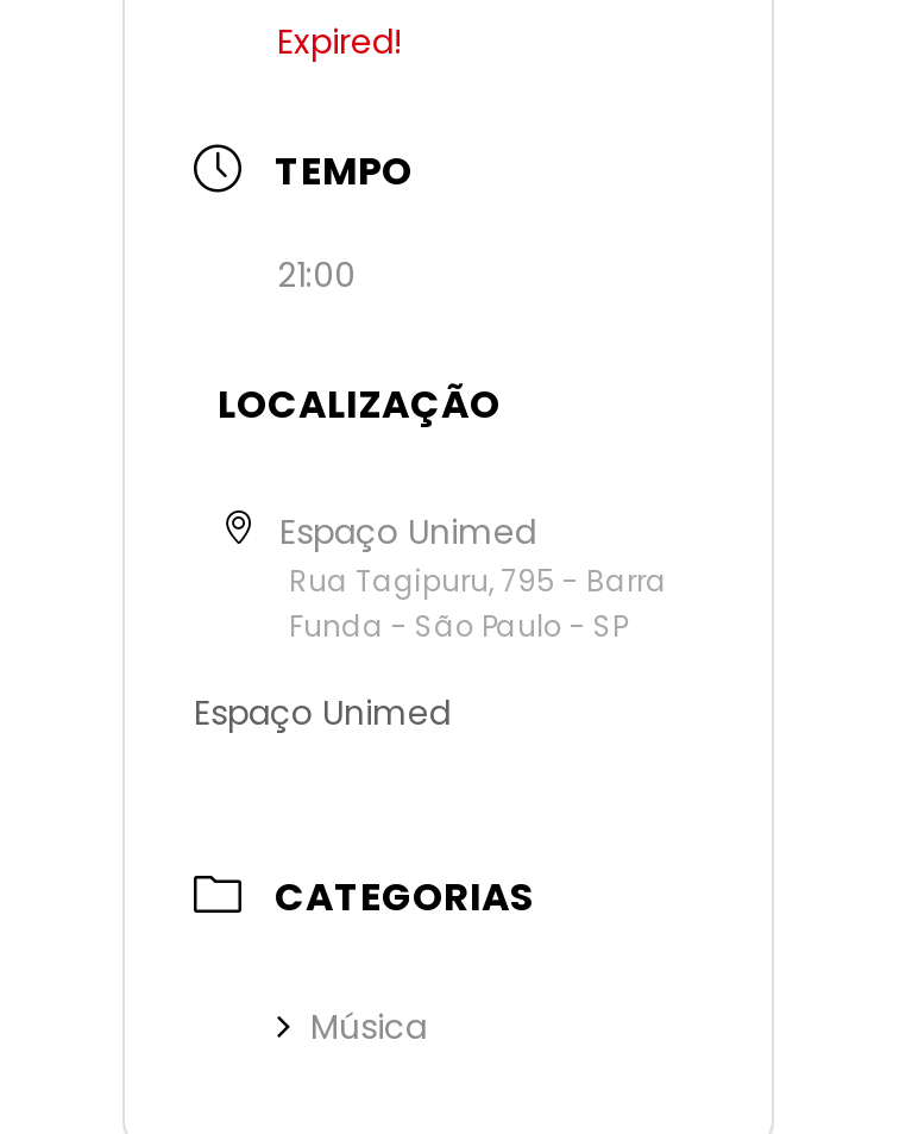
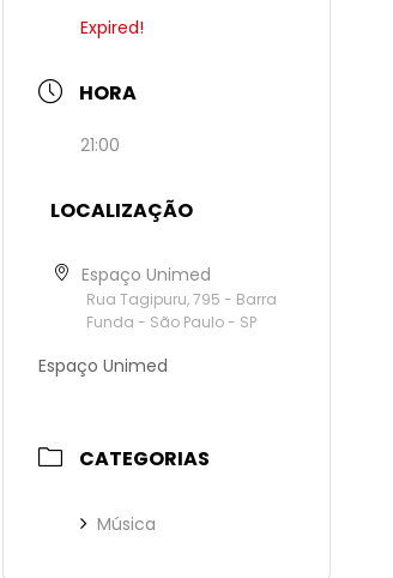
- TEMPO
+ HORA
